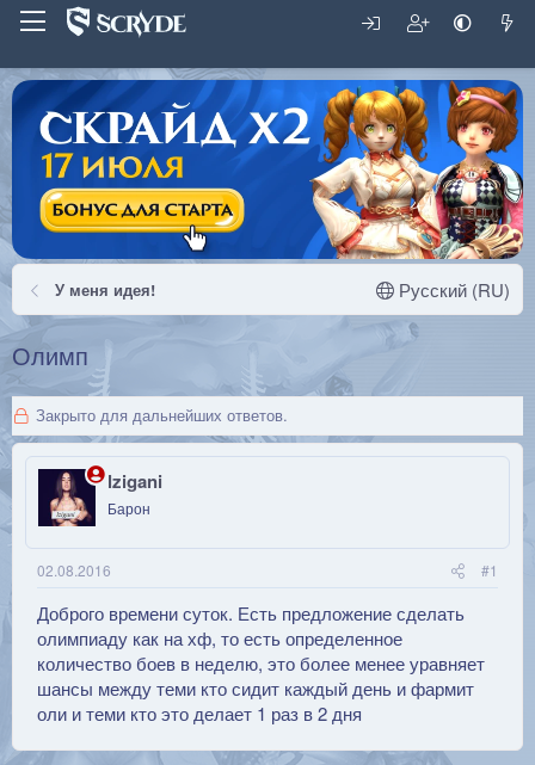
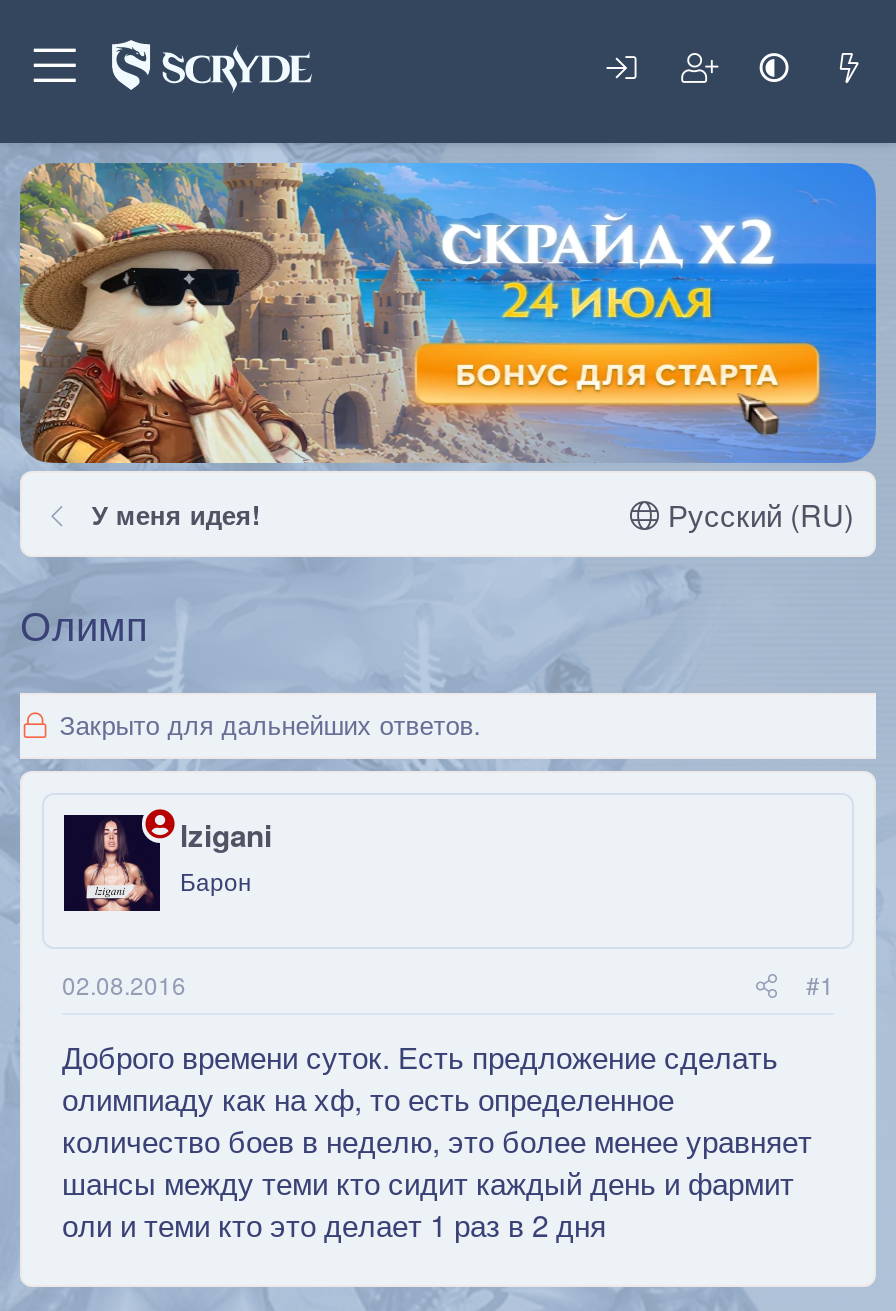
- [image]
+ [image]
